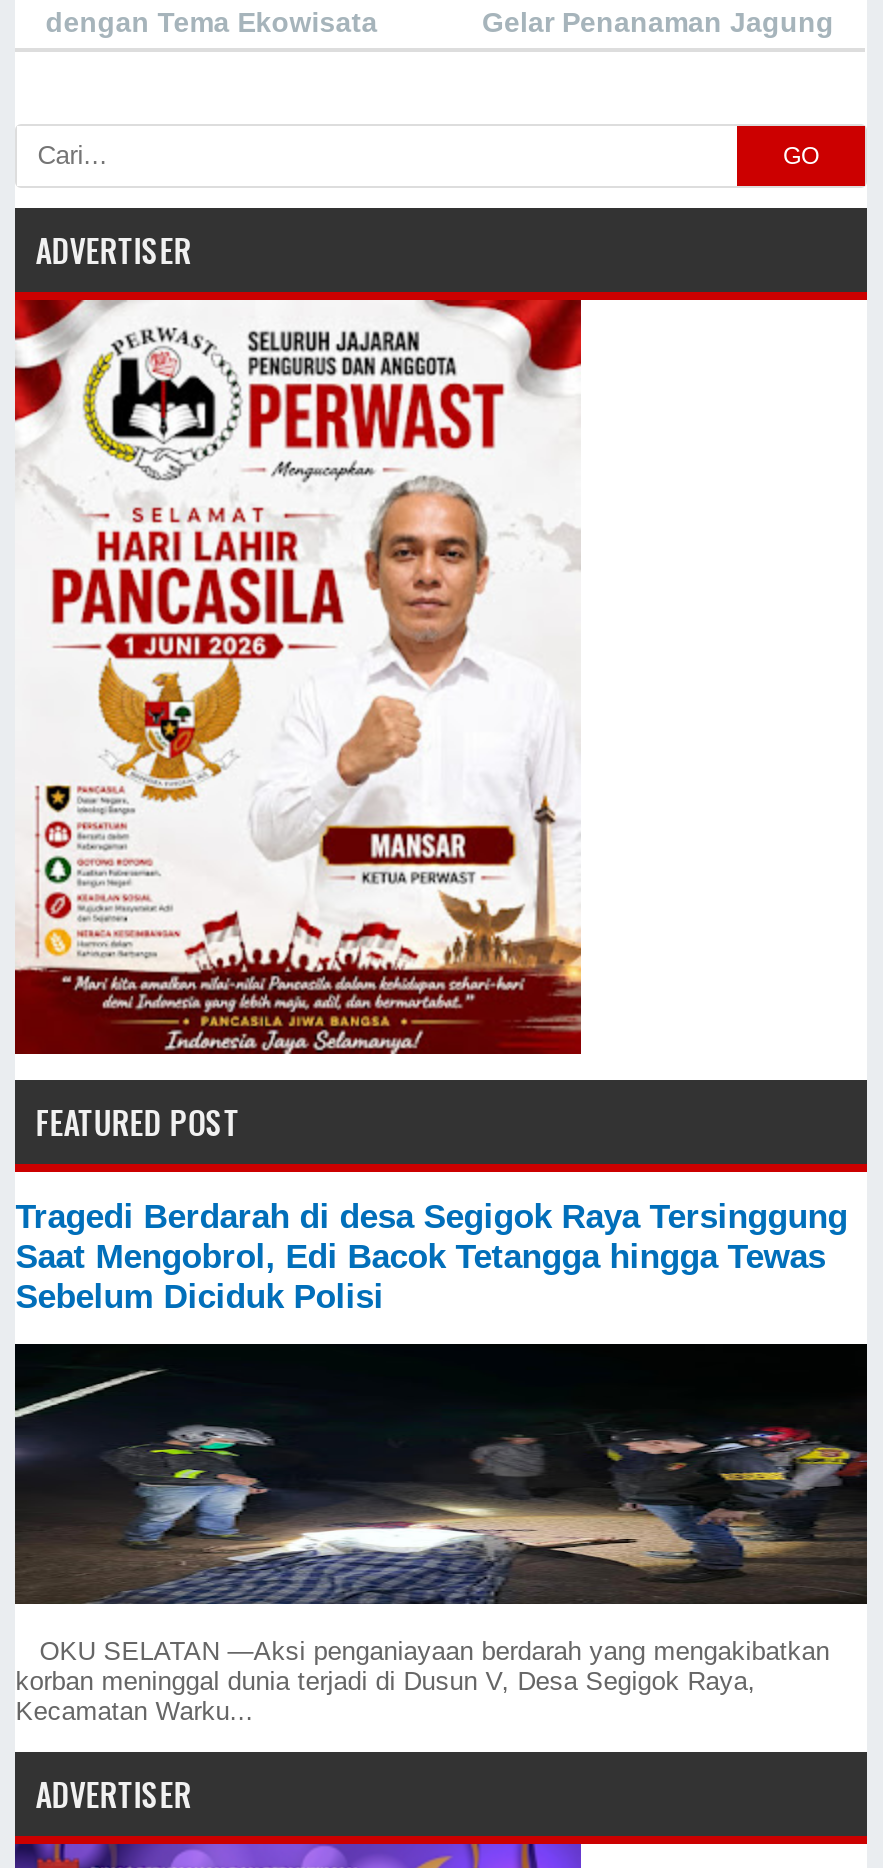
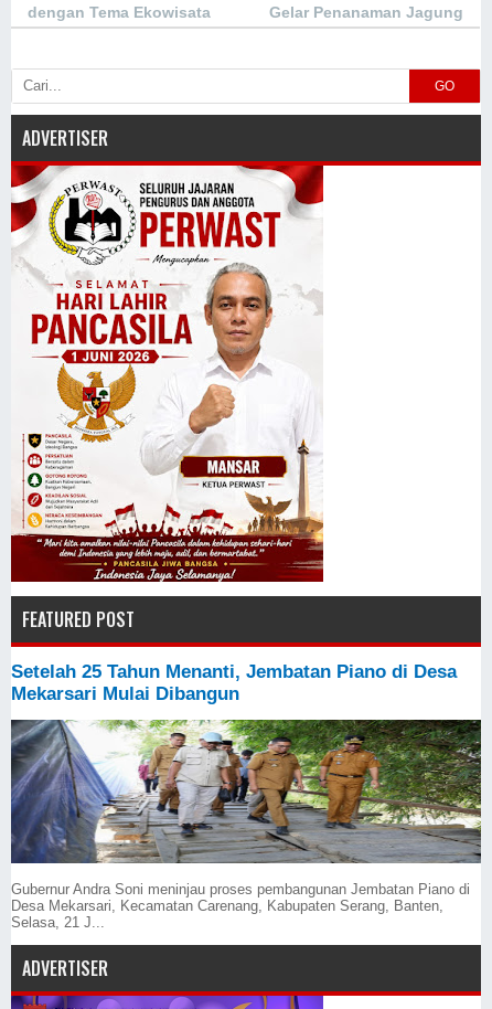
- Tragedi Berdarah di desa Segigok Raya Tersinggung
- Saat Mengobrol, Edi Bacok Tetangga hingga Tewas
- Sebelum Diciduk Polisi
+ Setelah 25 Tahun Menanti, Jembatan Piano di Desa
+ Mekarsari Mulai Dibangun

- [image]
- OKU SELATAN —Aksi penganiayaan berdarah yang mengakibatkan
- korban meninggal dunia terjadi di Dusun V, Desa Segigok Raya,
- Kecamatan Warku...
+ [image]
+ Gubernur Andra Soni meninjau proses pembangunan Jembatan Piano di
+ Desa Mekarsari, Kecamatan Carenang, Kabupaten Serang, Banten,
+ Selasa, 21 J...
